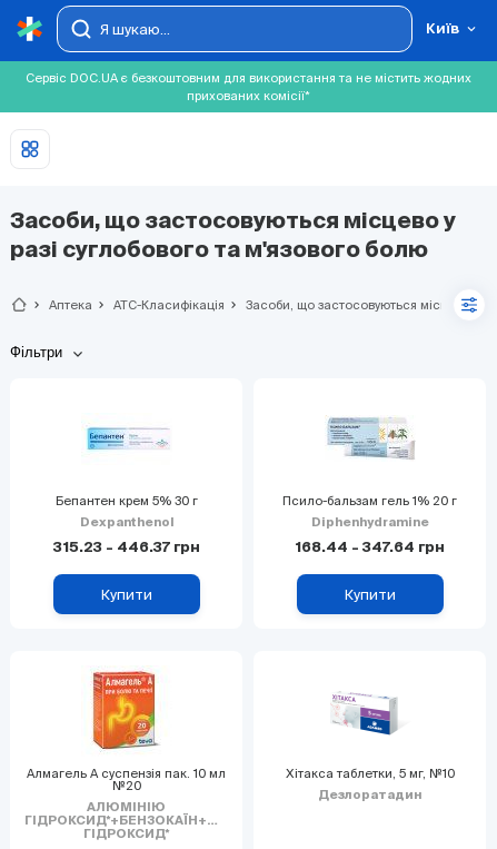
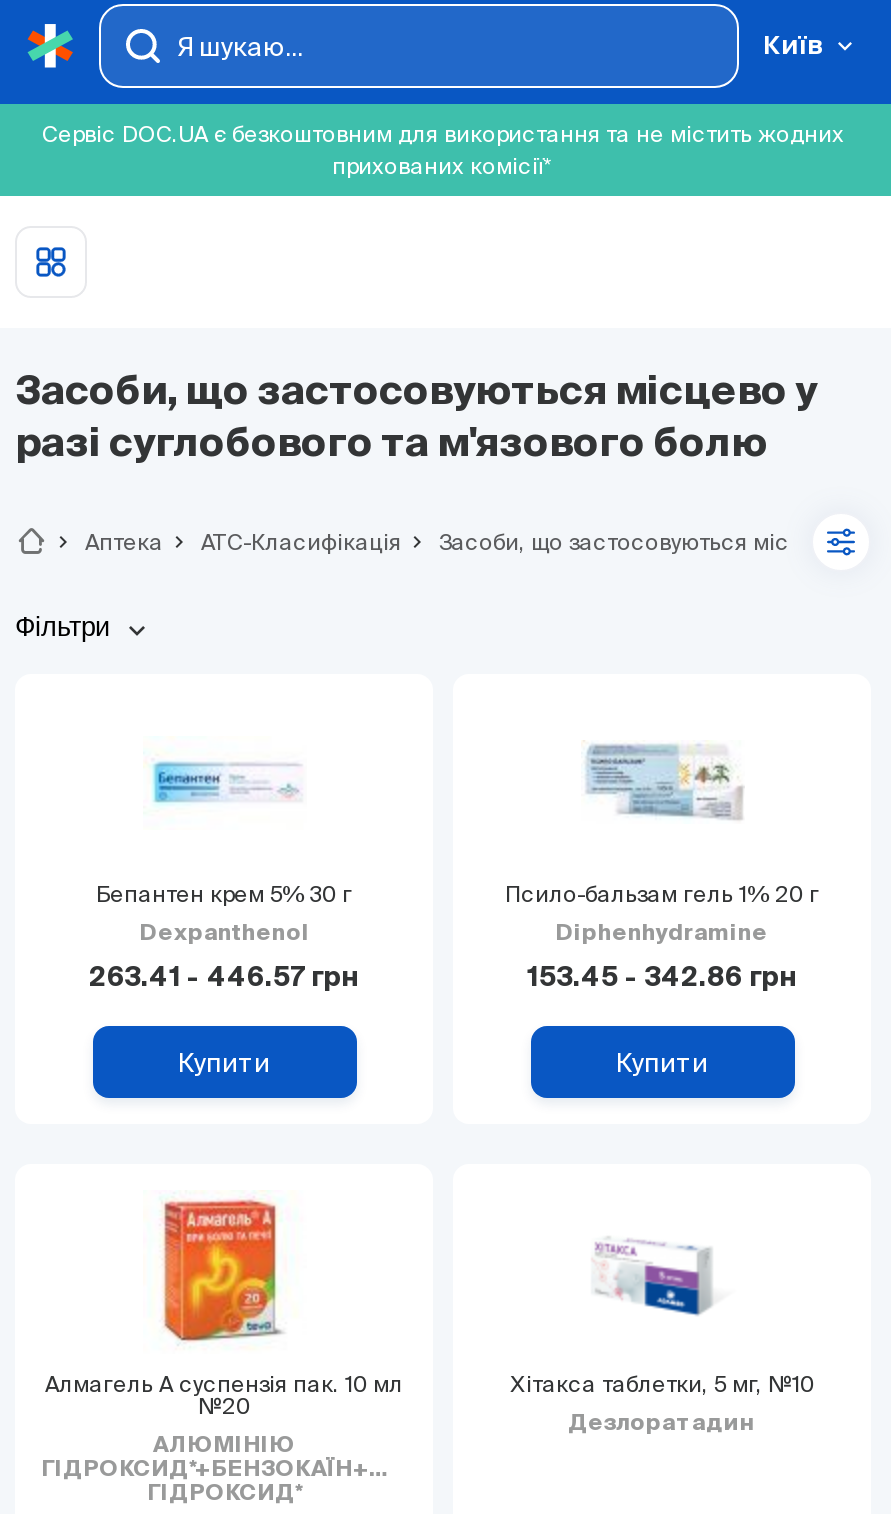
- 315.23 - 446.37 грн
+ 263.41 - 446.57 грн

- 168.44 - 347.64 грн
+ 153.45 - 342.86 грн
